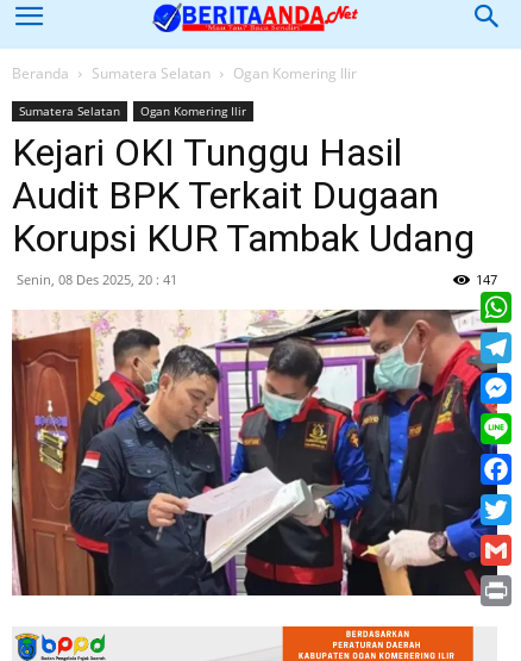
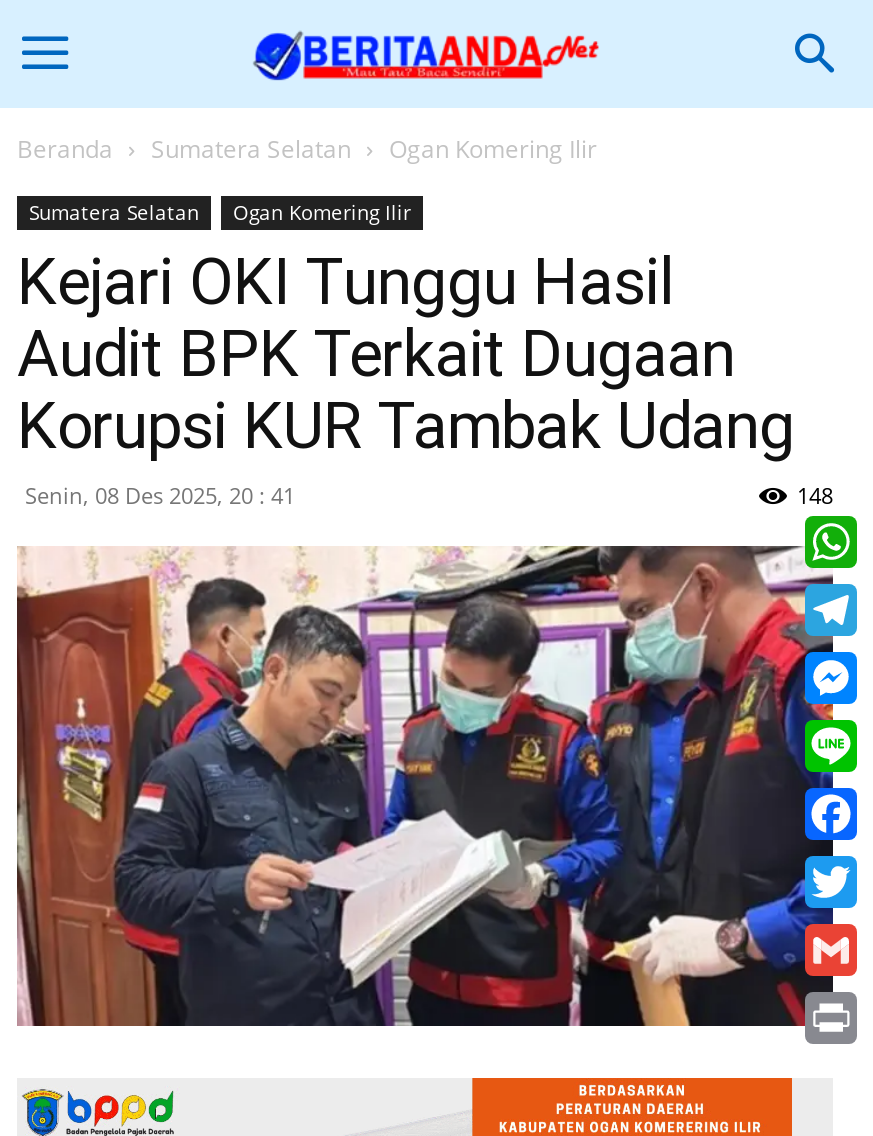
- 147
+ 148
